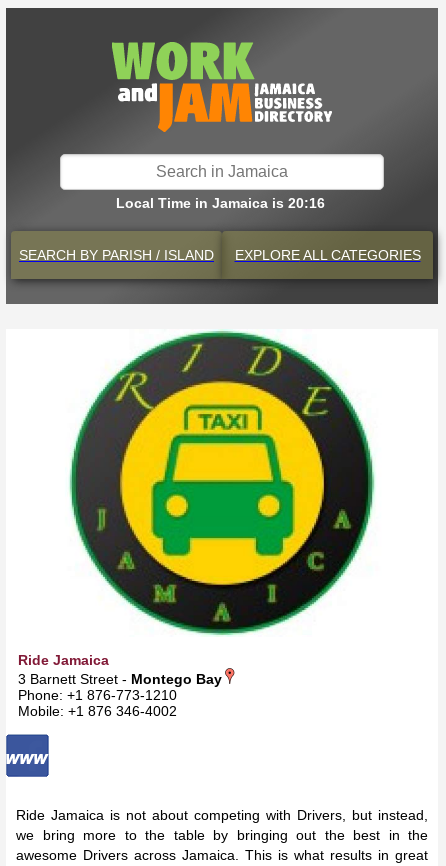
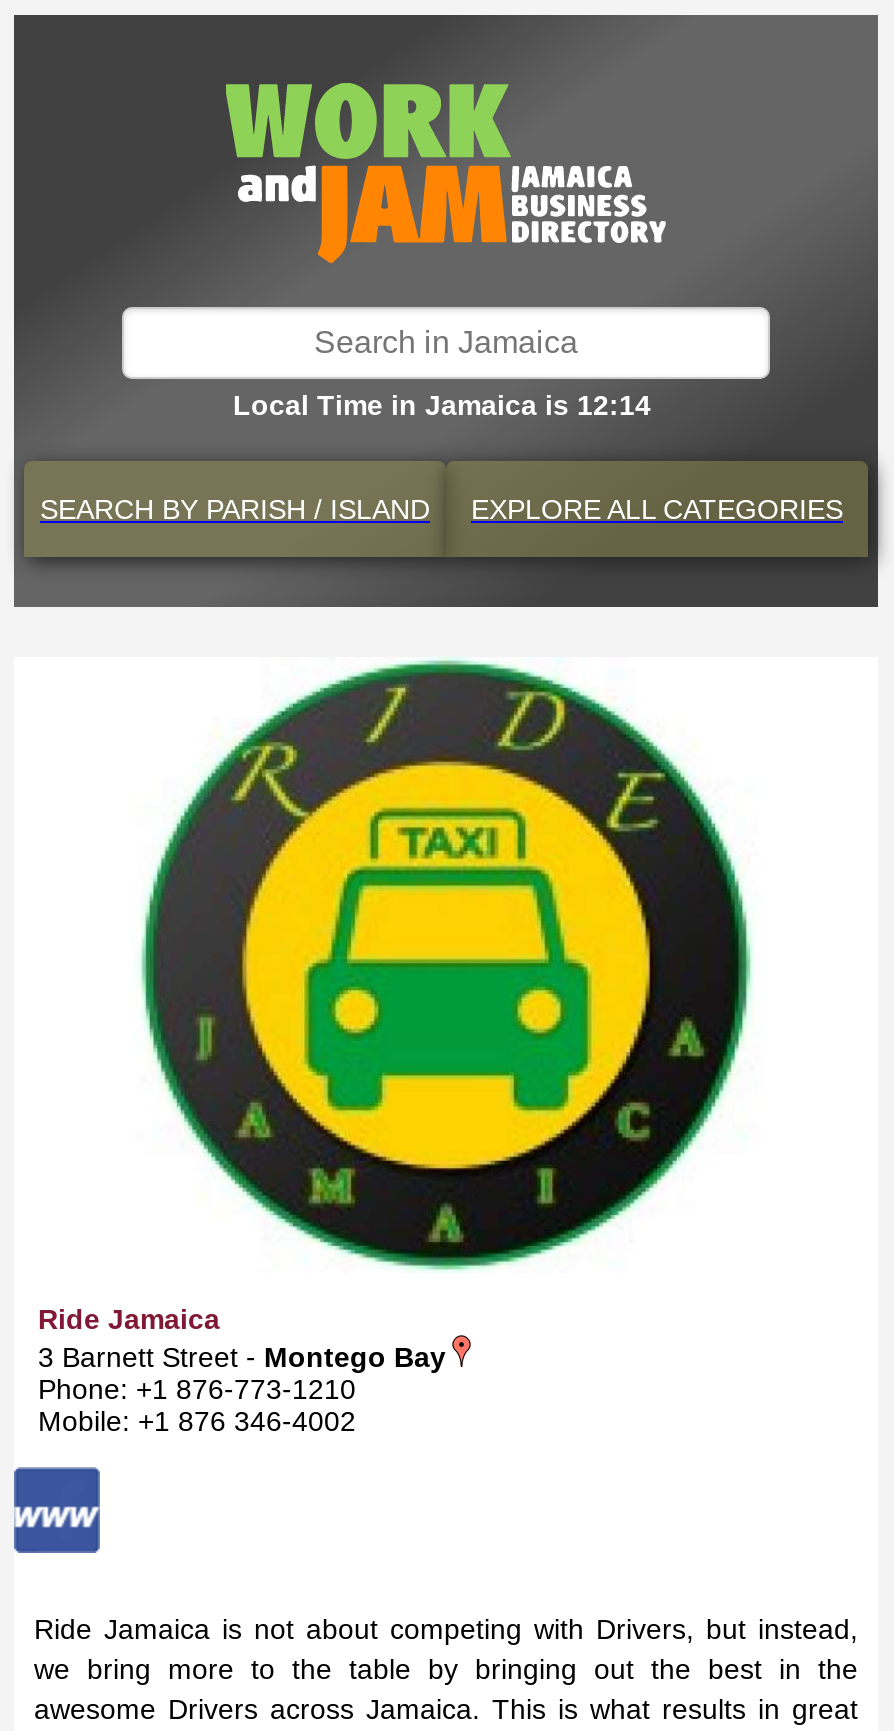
- Local Time in Jamaica is 20:16
+ Local Time in Jamaica is 12:14
